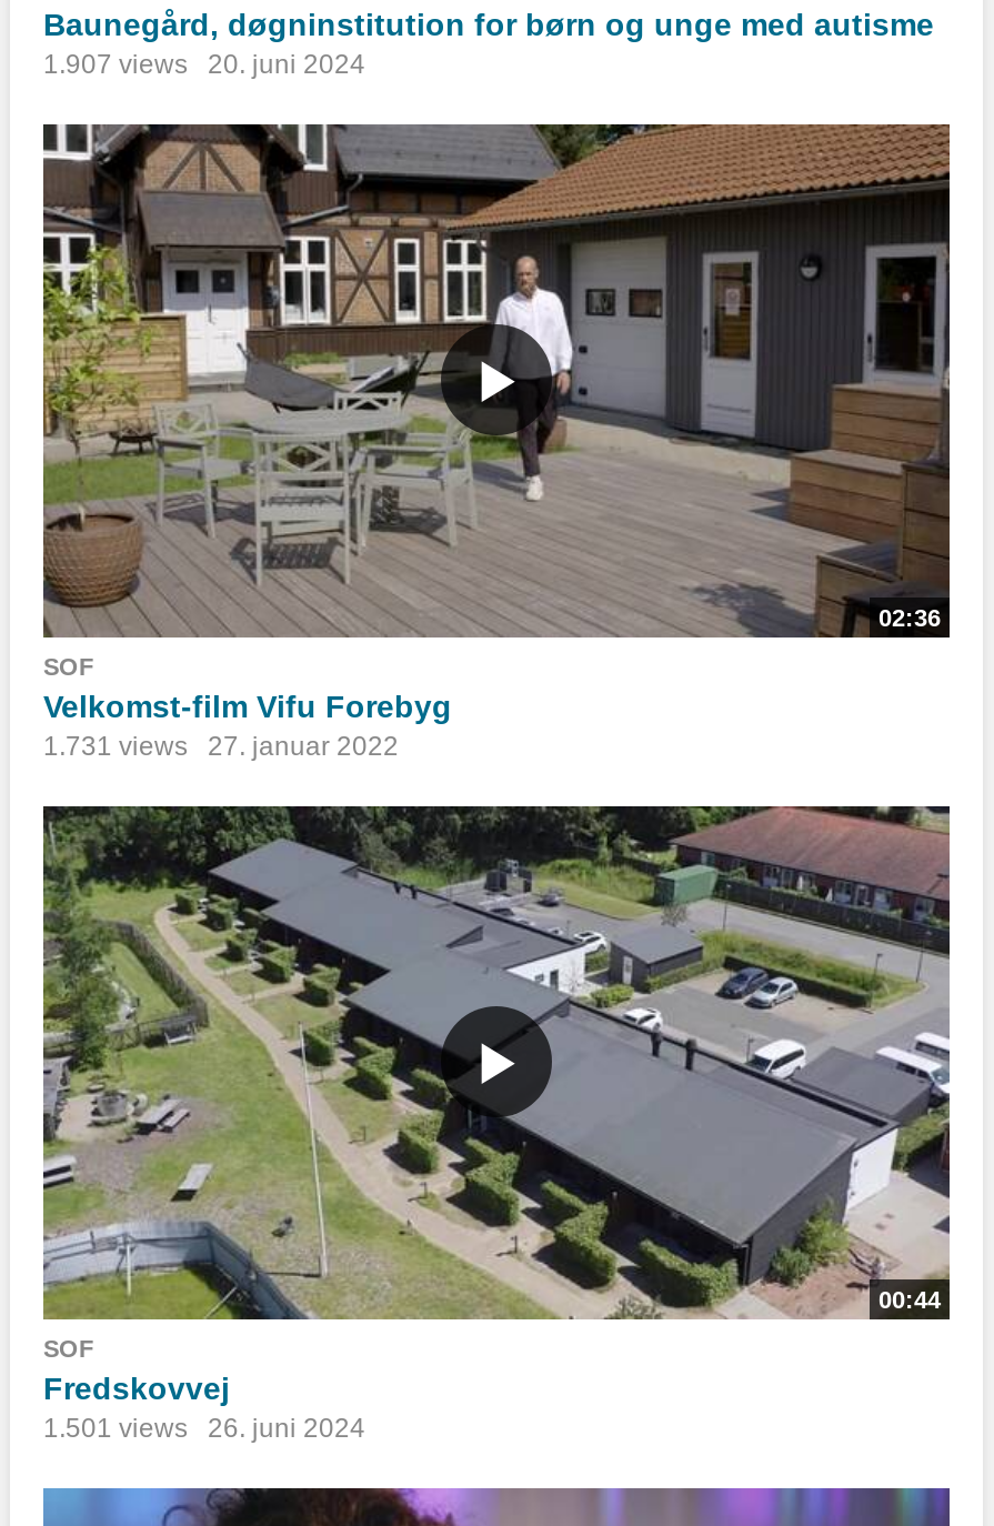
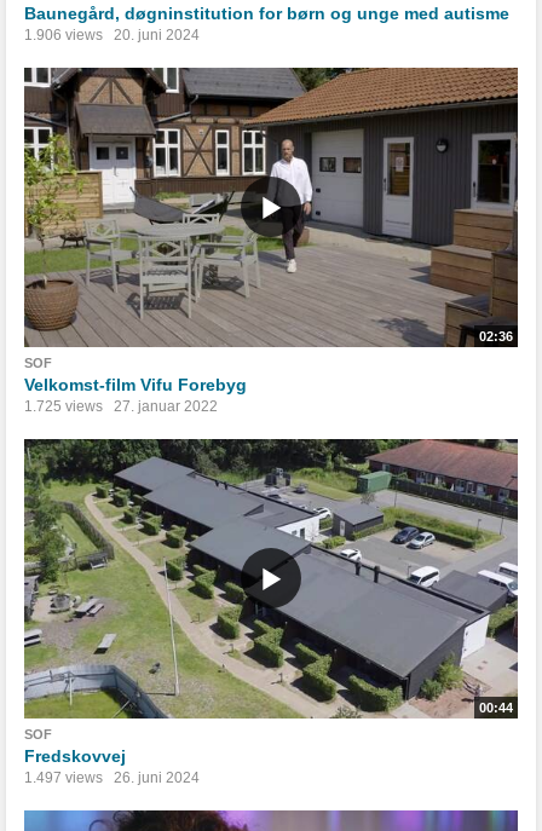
- 1.907 views 20. juni 2024
+ 1.906 views 20. juni 2024

- 1.731 views 27. januar 2022
+ 1.725 views 27. januar 2022

- 1.501 views 26. juni 2024
+ 1.497 views 26. juni 2024
